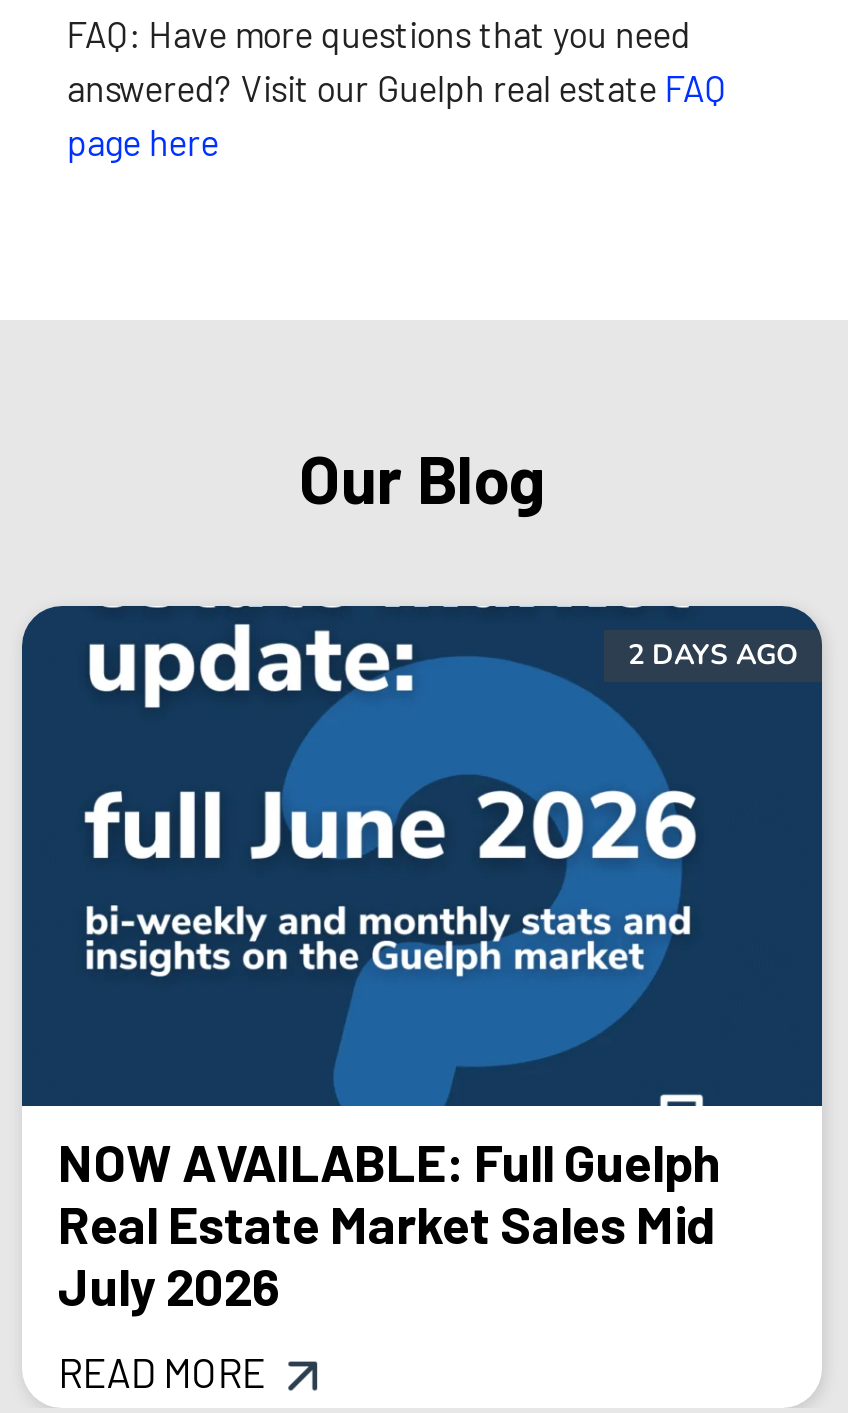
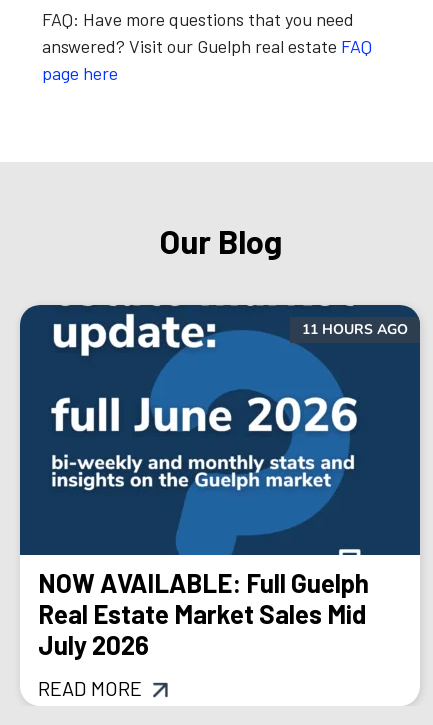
- 2 DAYS AGO
+ 11 HOURS AGO
